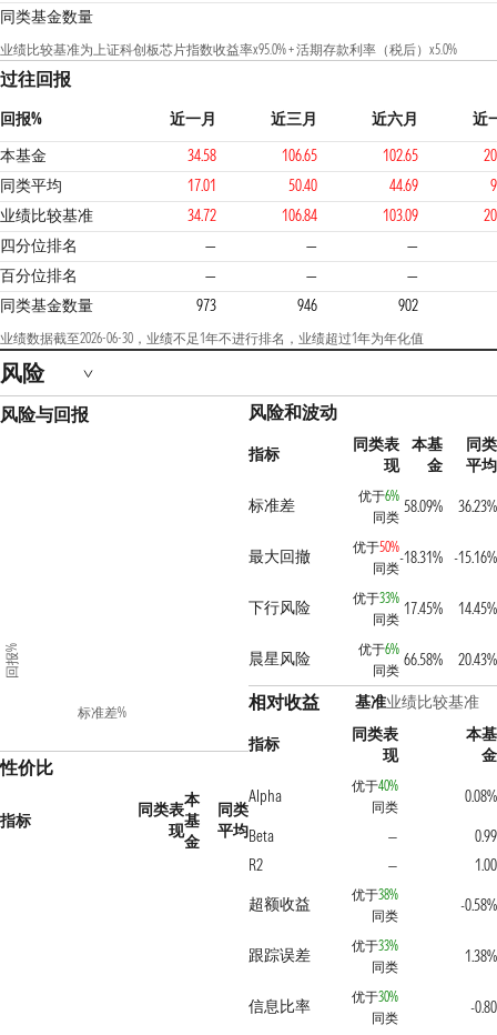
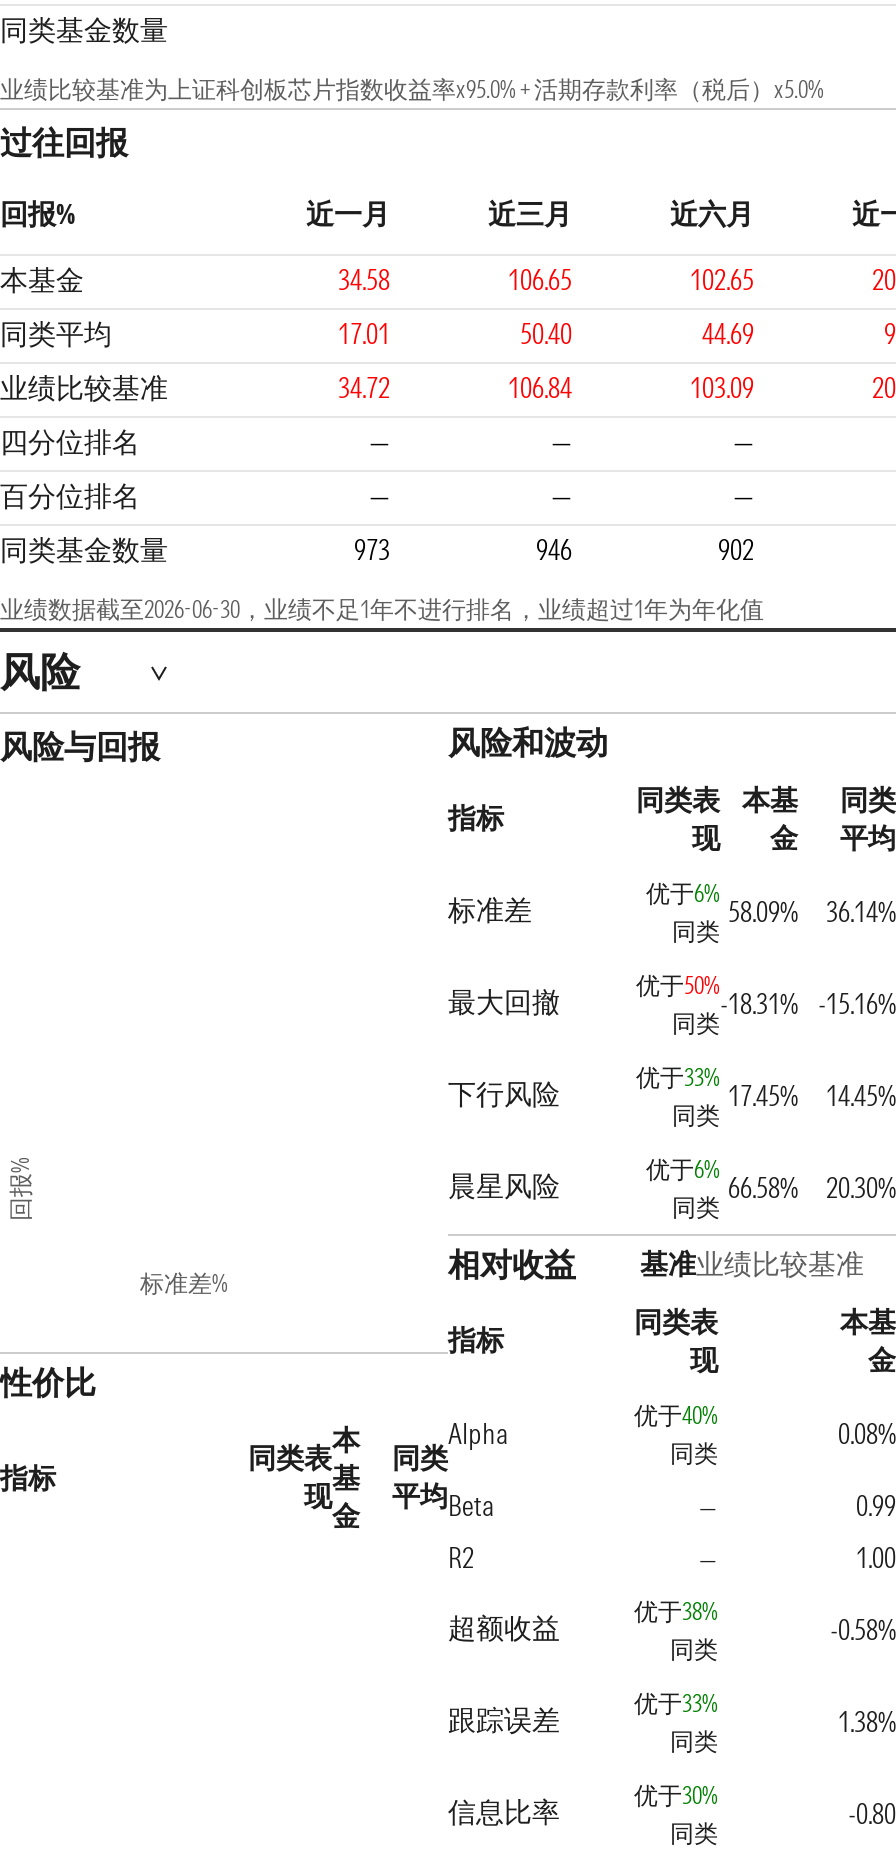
- 58.09% 36.23%
+ 58.09% 36.14%

- 66.58% 20.43%
+ 66.58% 20.30%
